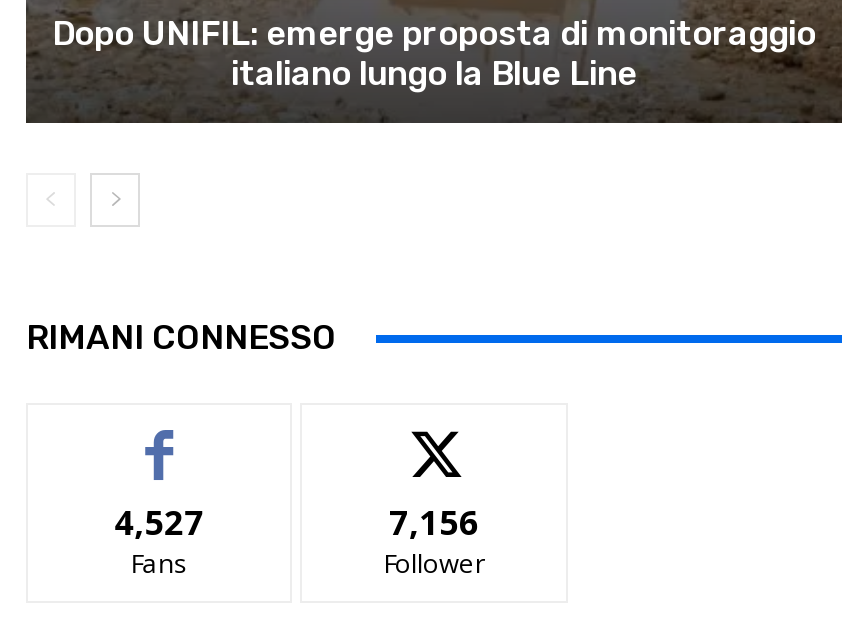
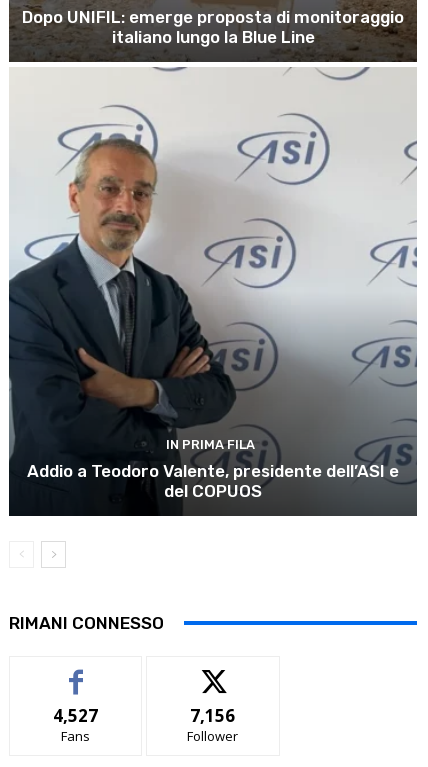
+ [image]
+ IN PRIMA FILA
+ Addio a Teodoro Valente, presidente dell’ASI e
+ del COPUOS
